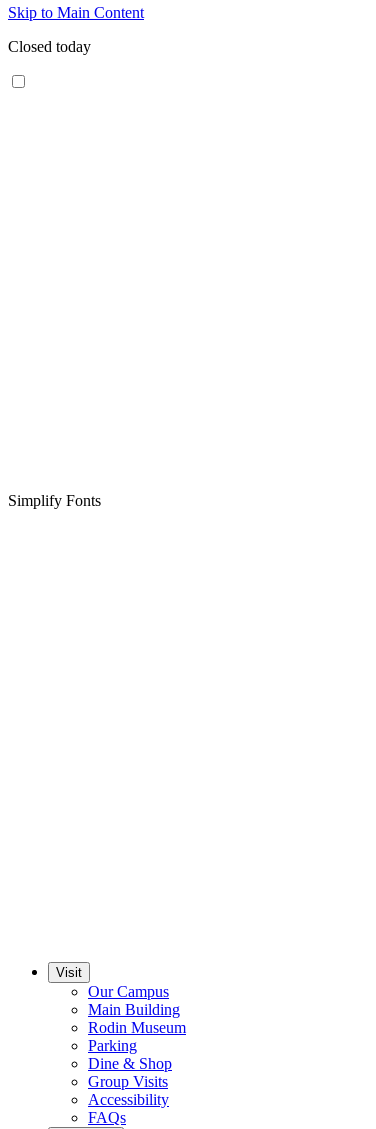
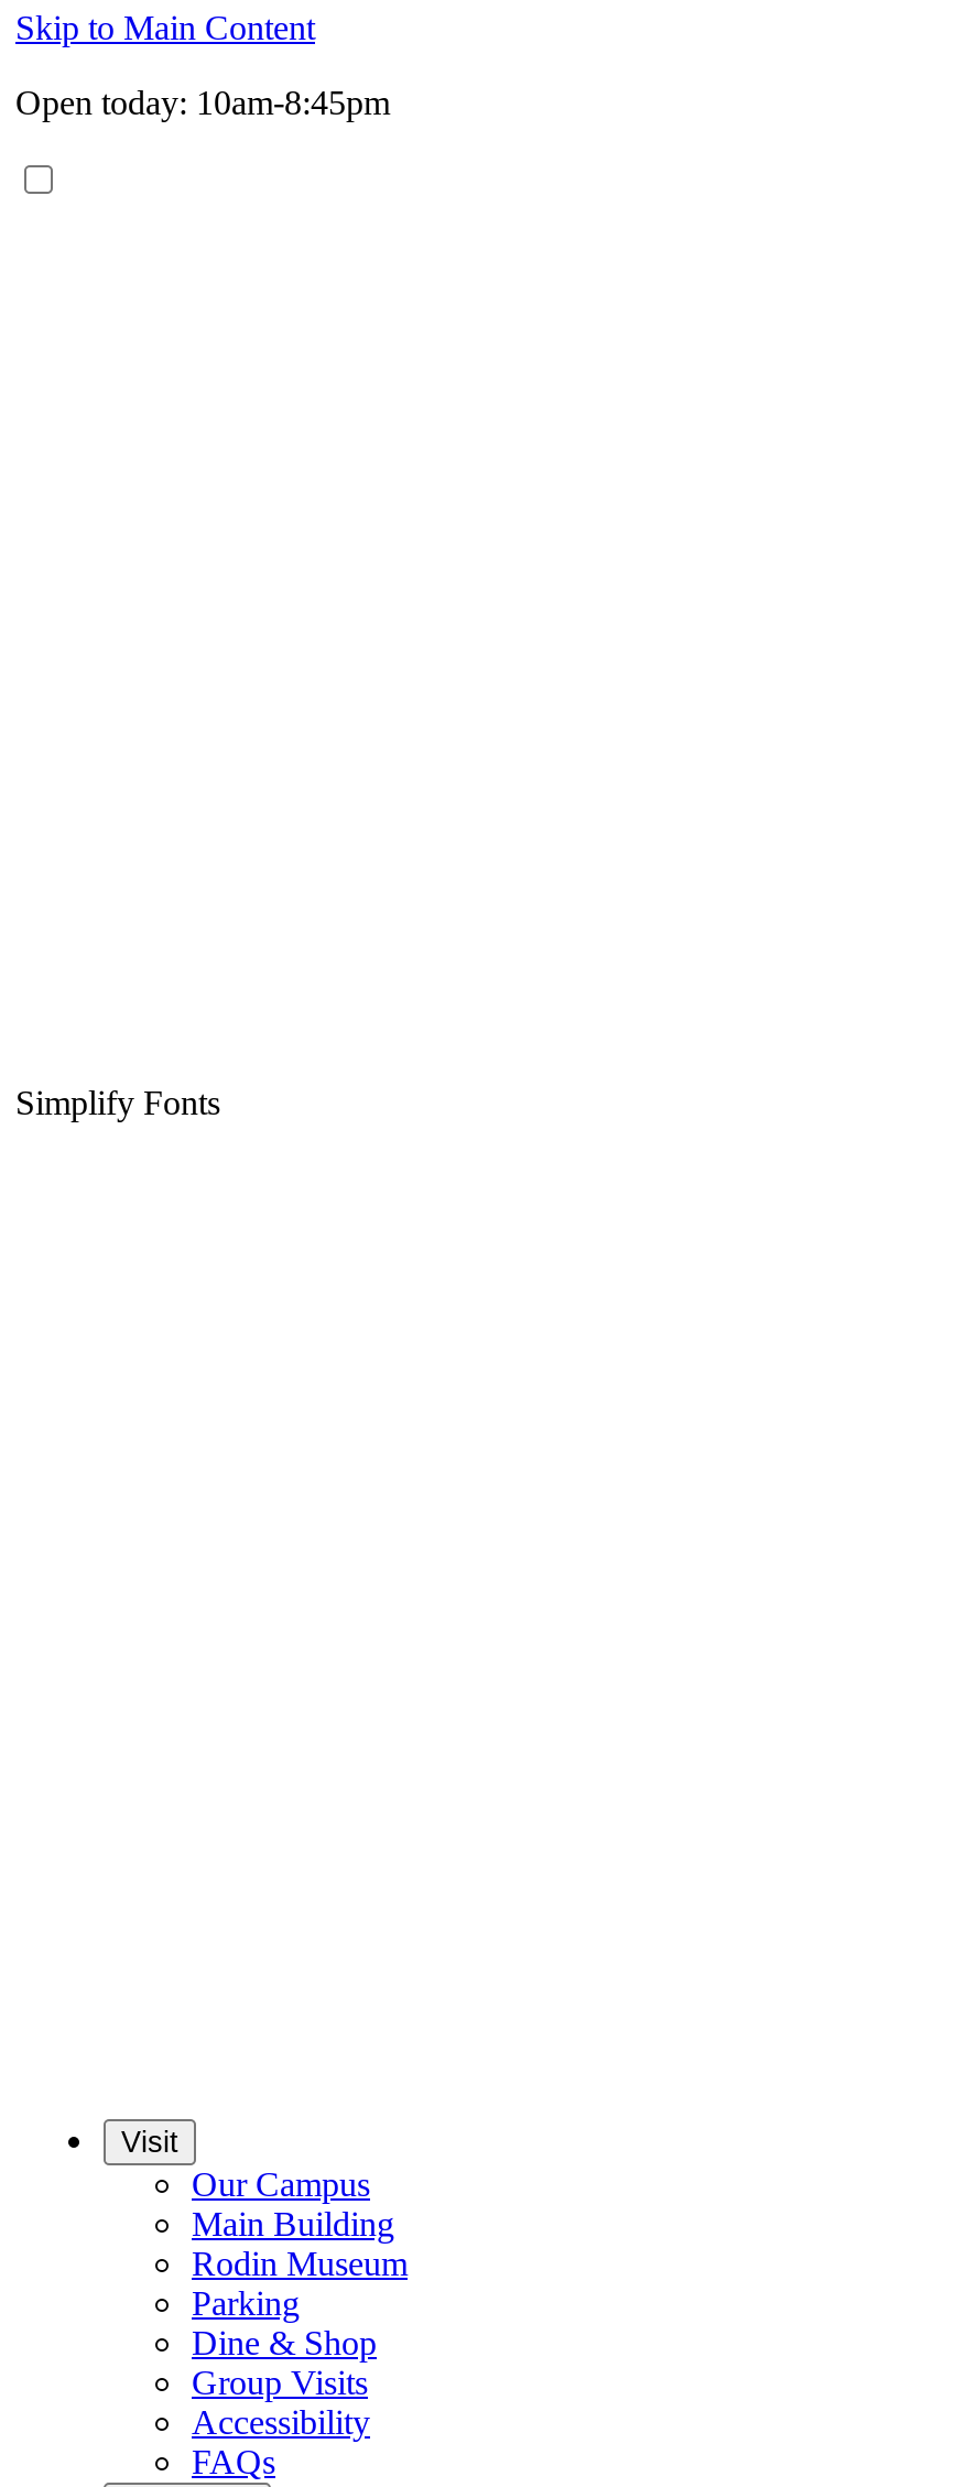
- Closed today
+ Open today: 10am-8:45pm
